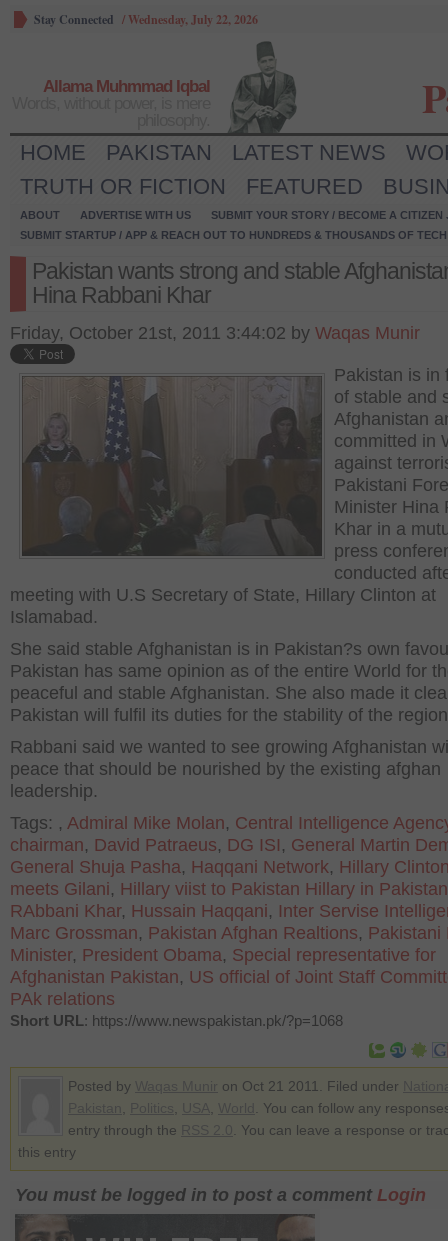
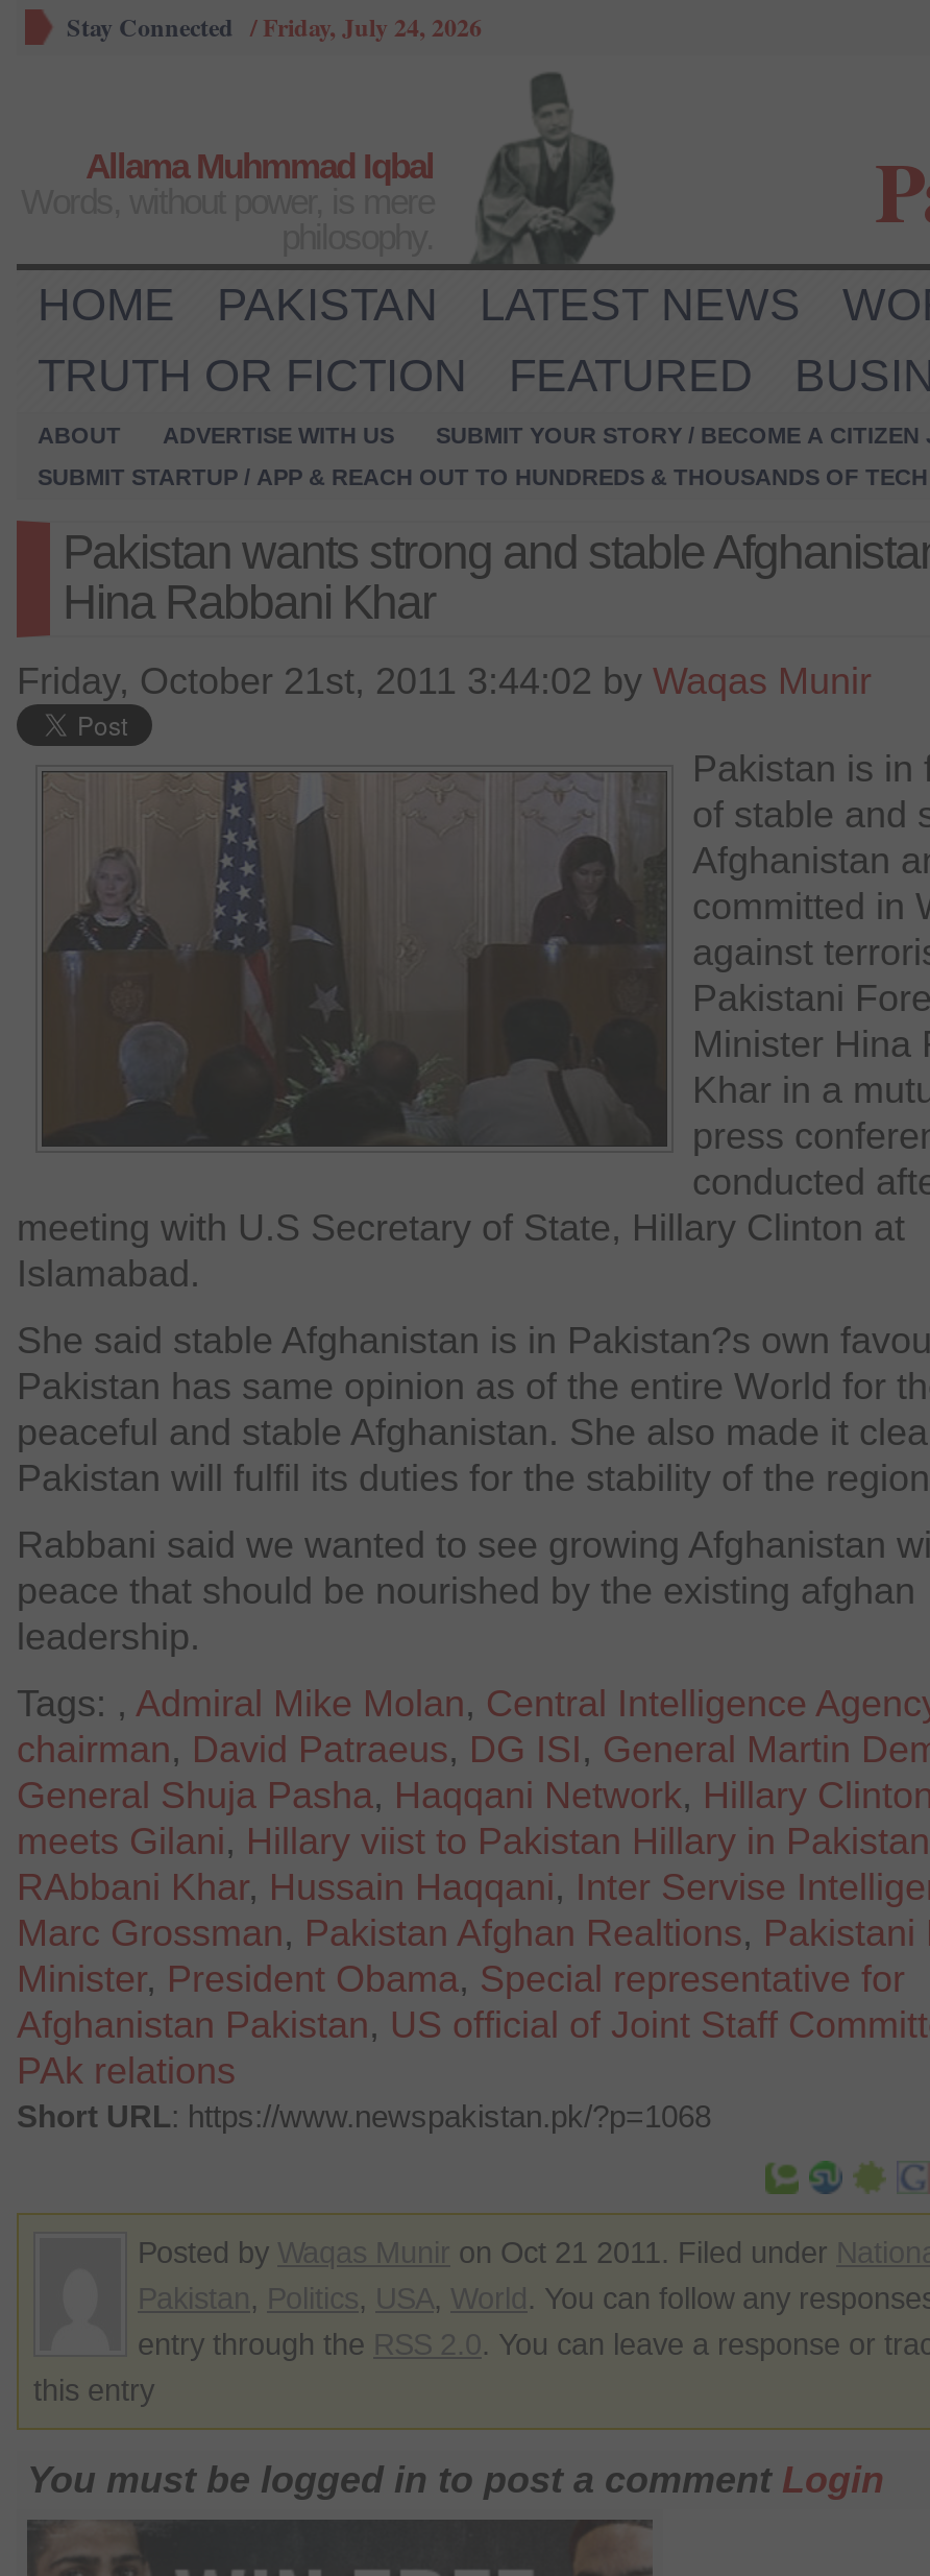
- Stay Connected / Wednesday, July 22, 2026
+ Stay Connected / Friday, July 24, 2026
